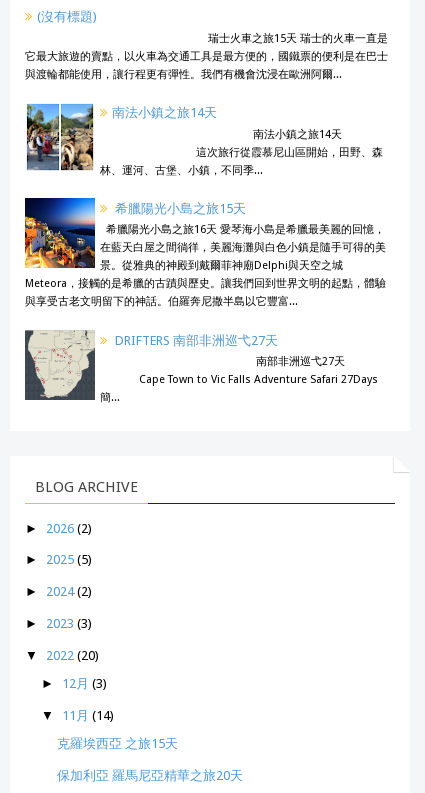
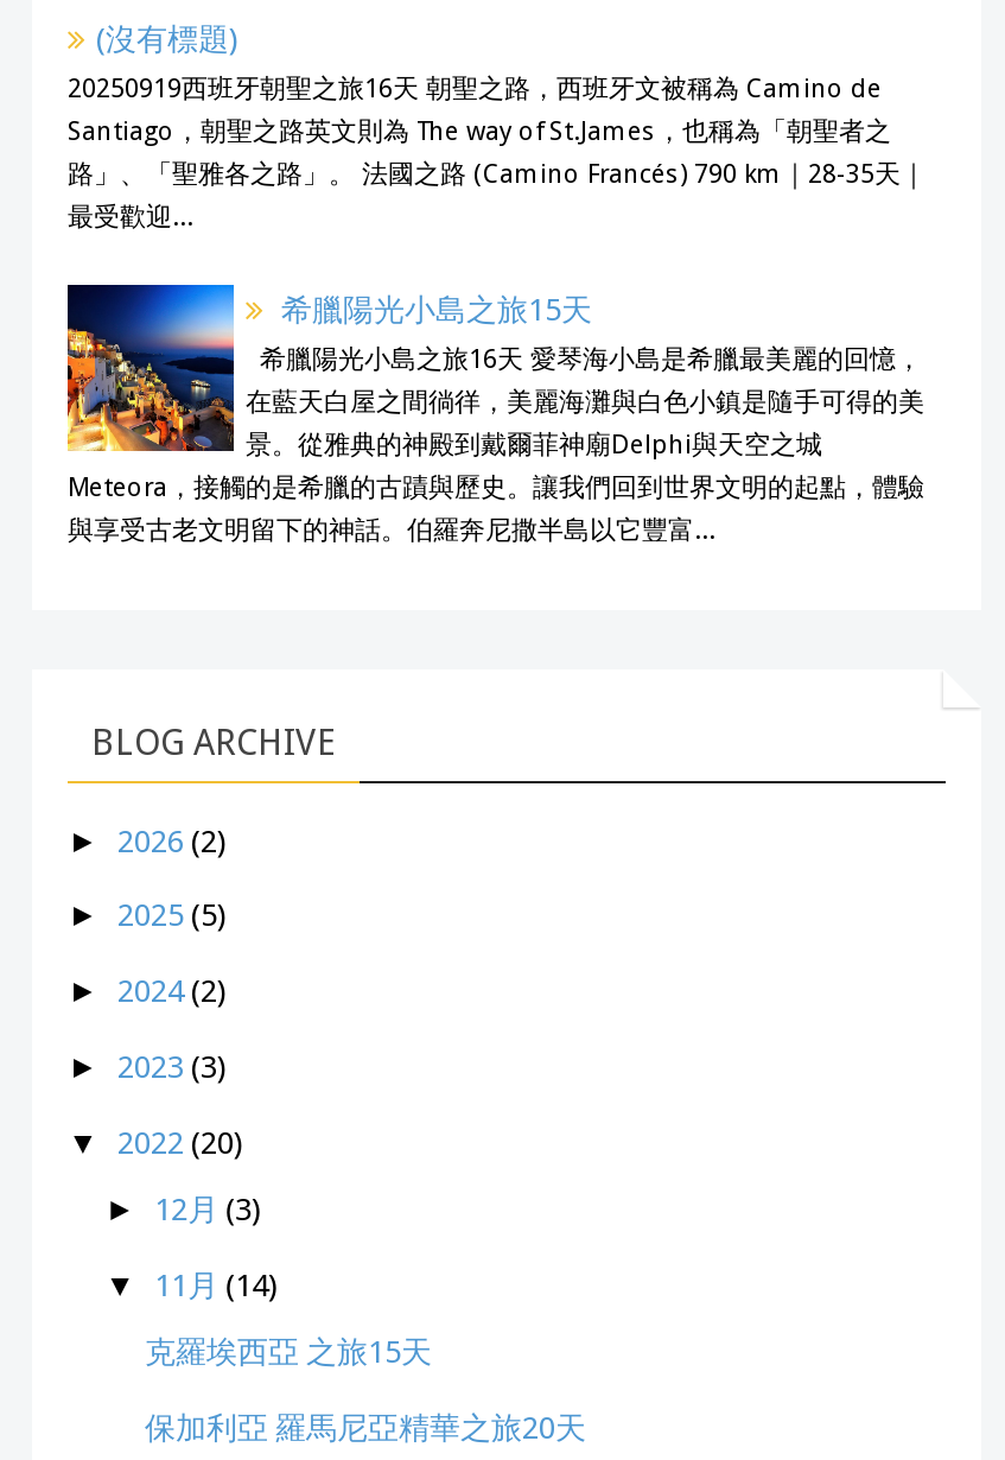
- 瑞士火車之旅15天 瑞士的火車一直是
- 它最大旅遊的賣點，以火車為交通工具是最方便的，國鐵票的便利是在巴士
- 與渡輪都能使用，讓行程更有彈性。我們有機會沈浸在歐洲阿爾...
- 南法小鎮之旅14天
- 南法小鎮之旅14天
- 這次旅行從霞慕尼山區開始，田野、森
- 林、運河、古堡、小鎮，不同季...
+ 20250919西班牙朝聖之旅16天 朝聖之路，西班牙文被稱為 Camino de
+ Santiago，朝聖之路英文則為 The way of St.James，也稱為「朝聖者之
+ 路」、「聖雅各之路」。 法國之路 (Camino Francés) 790 km｜28-35天｜
+ 最受歡迎...

- [image]
- DRIFTERS 南部非洲巡弋27天
- 南部非洲巡弋27天
- Cape Town to Vic Falls Adventure Safari 27Days
- 簡...
